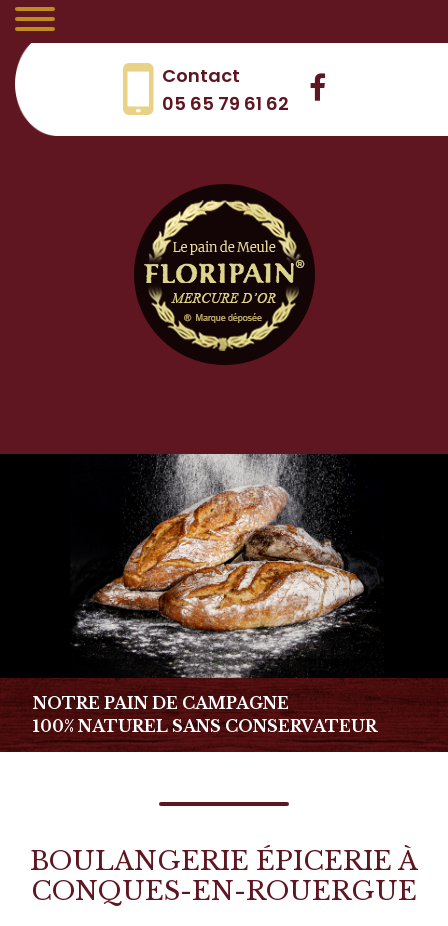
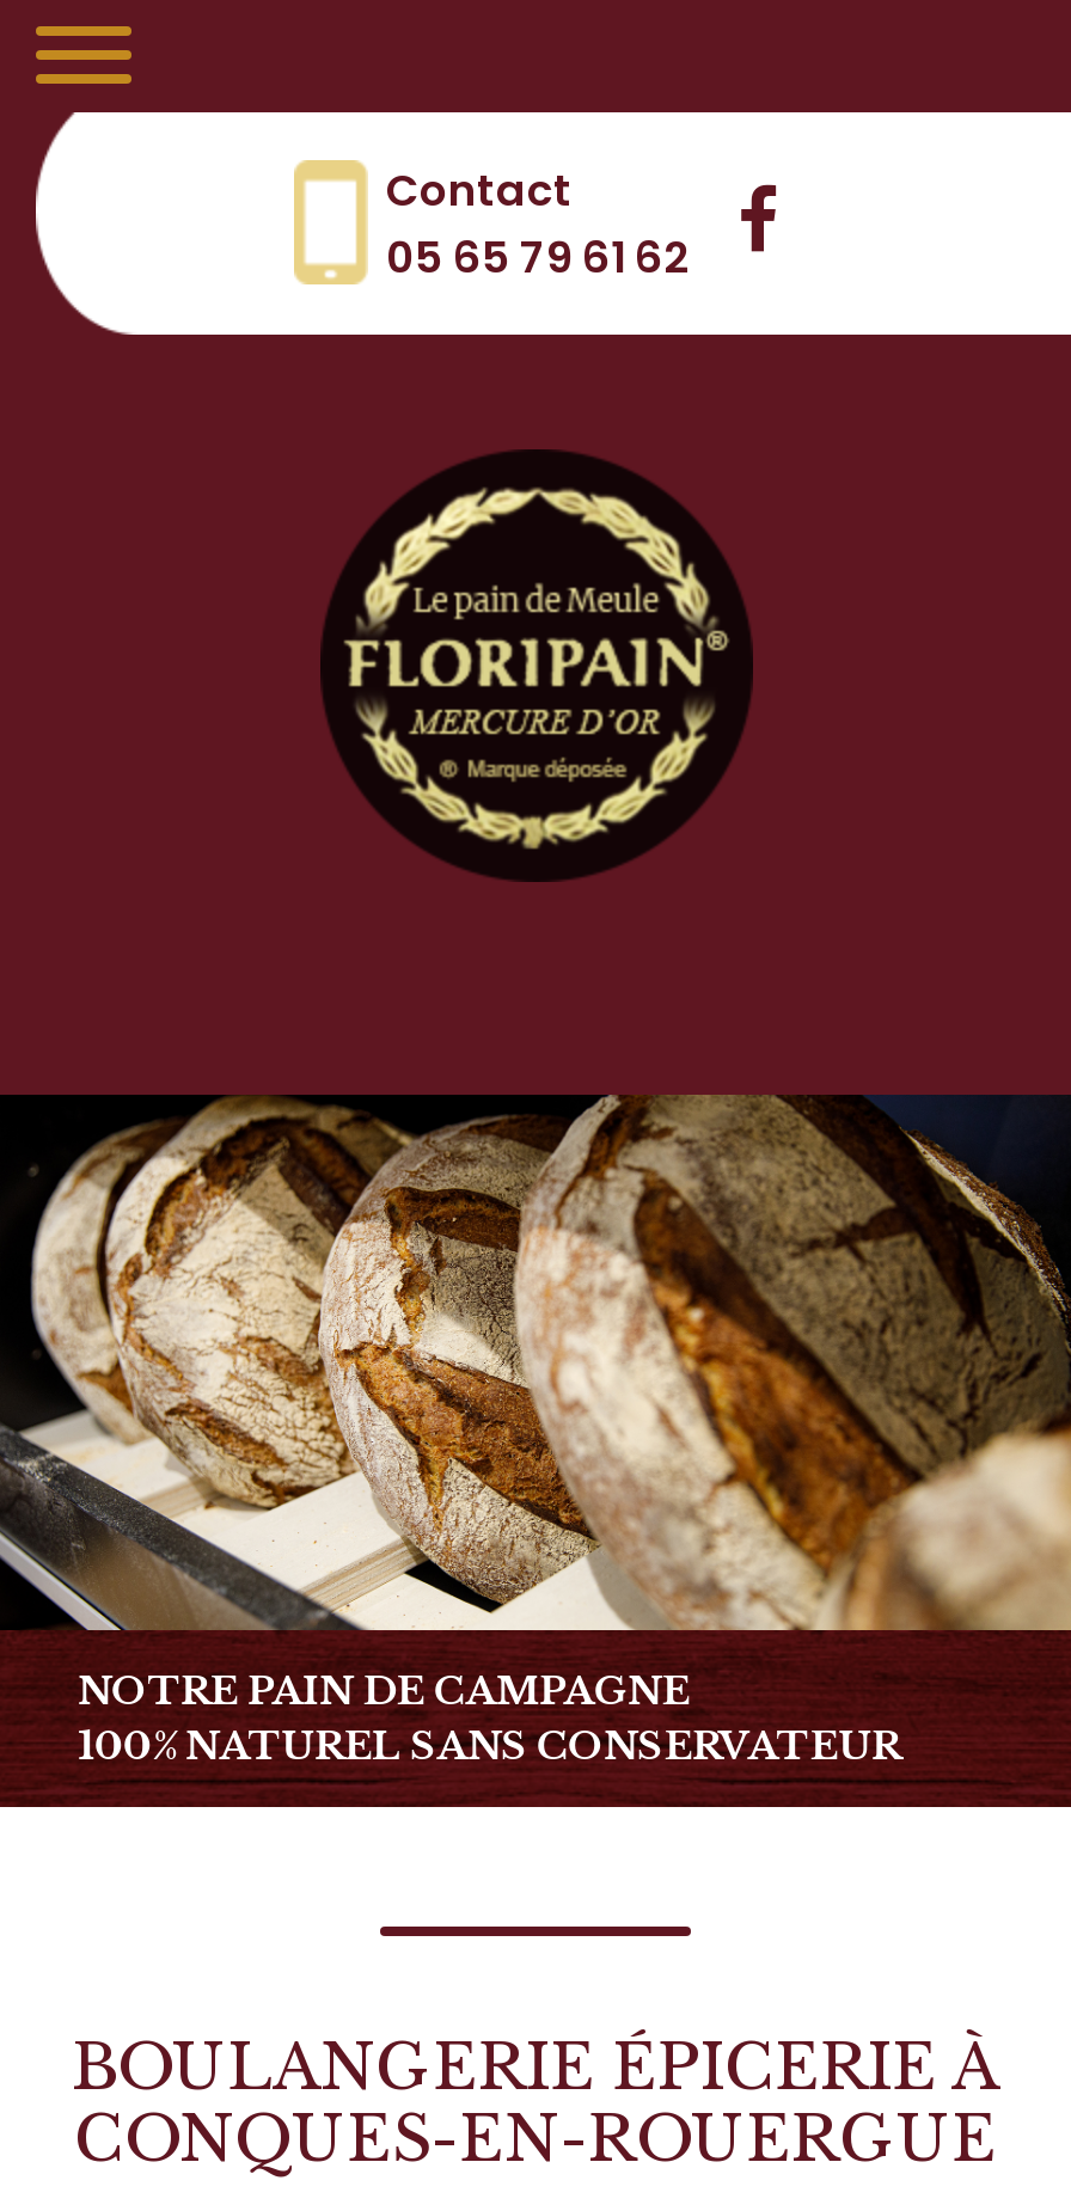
- [image]
+ [image]
